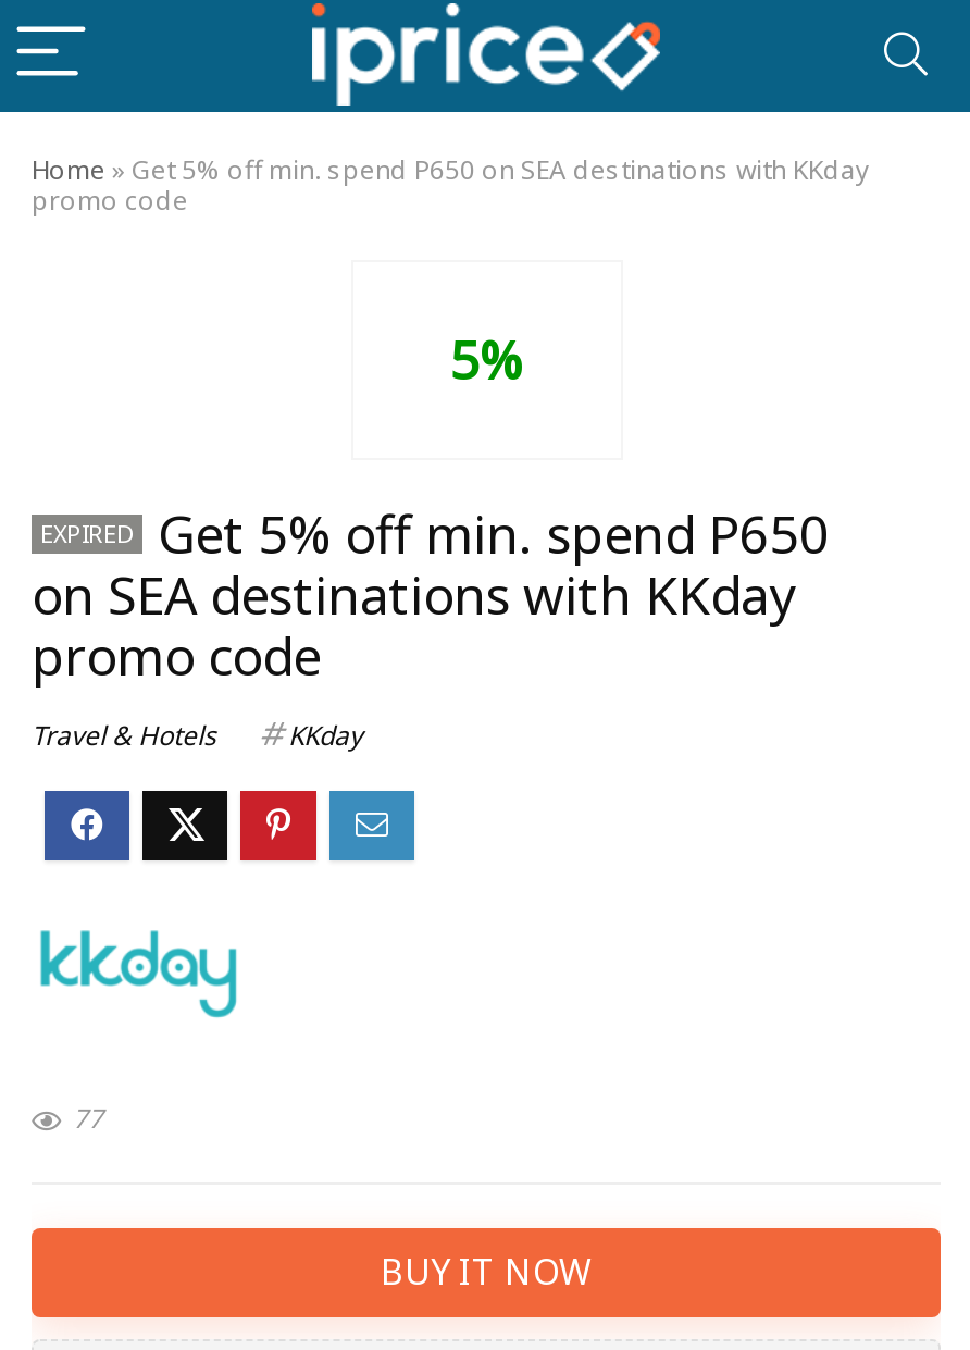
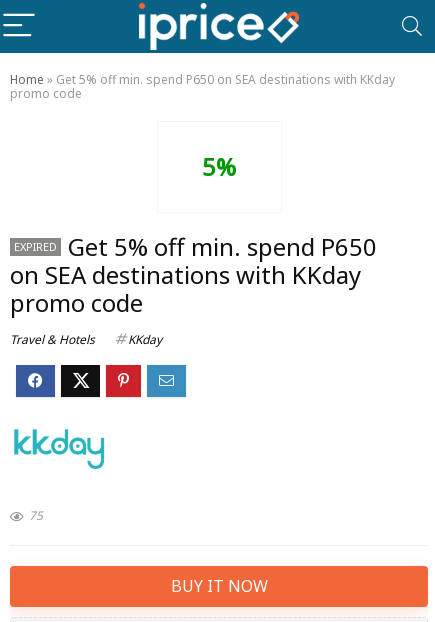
- 77
+ 75
